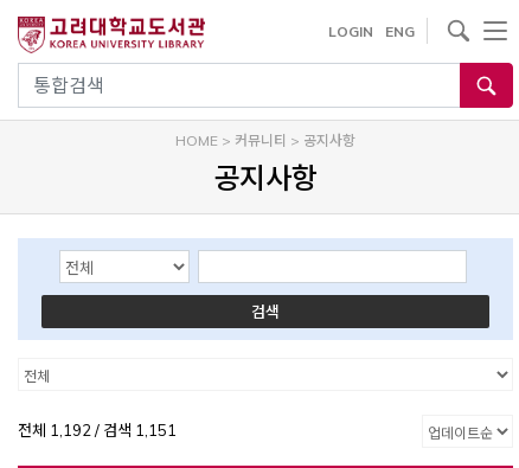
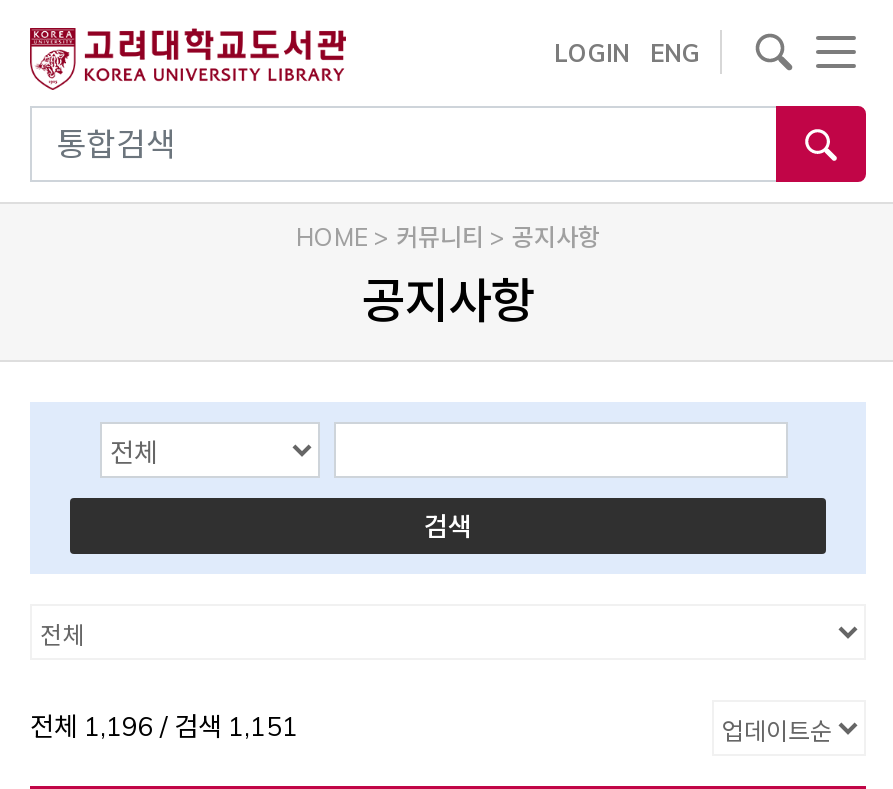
- 전체 1,192 / 검색 1,151
+ 전체 1,196 / 검색 1,151
